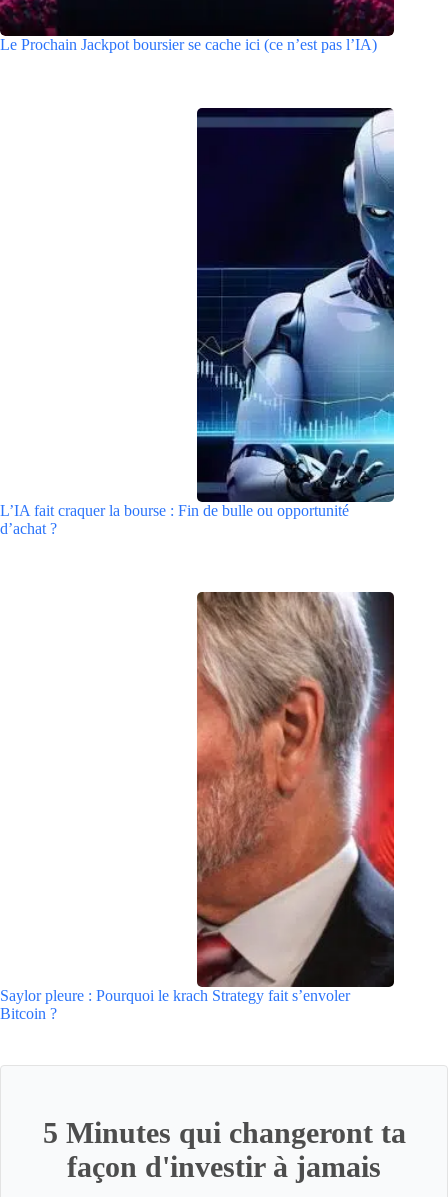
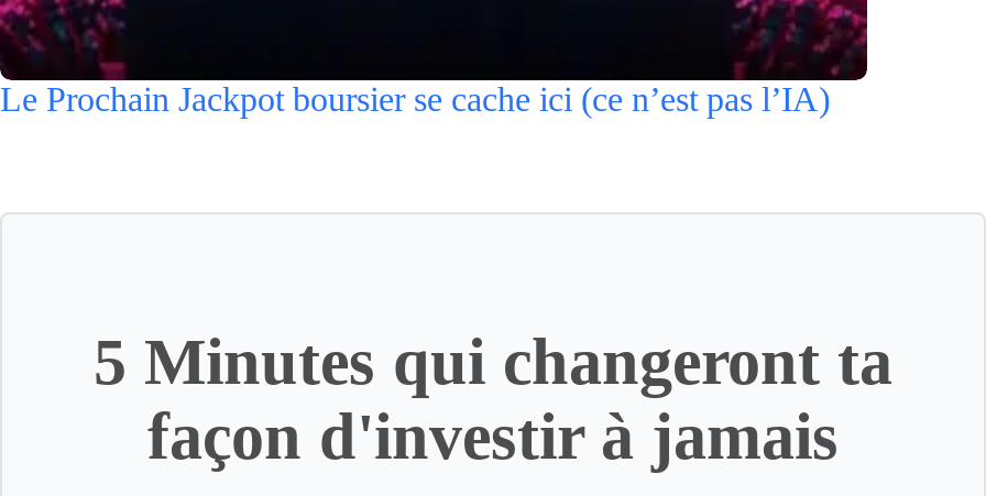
- [image]
- L’IA fait craquer la bourse : Fin de bulle ou opportunité
- d’achat ?

- [image]
- Saylor pleure : Pourquoi le krach Strategy fait s’envoler
- Bitcoin ?
